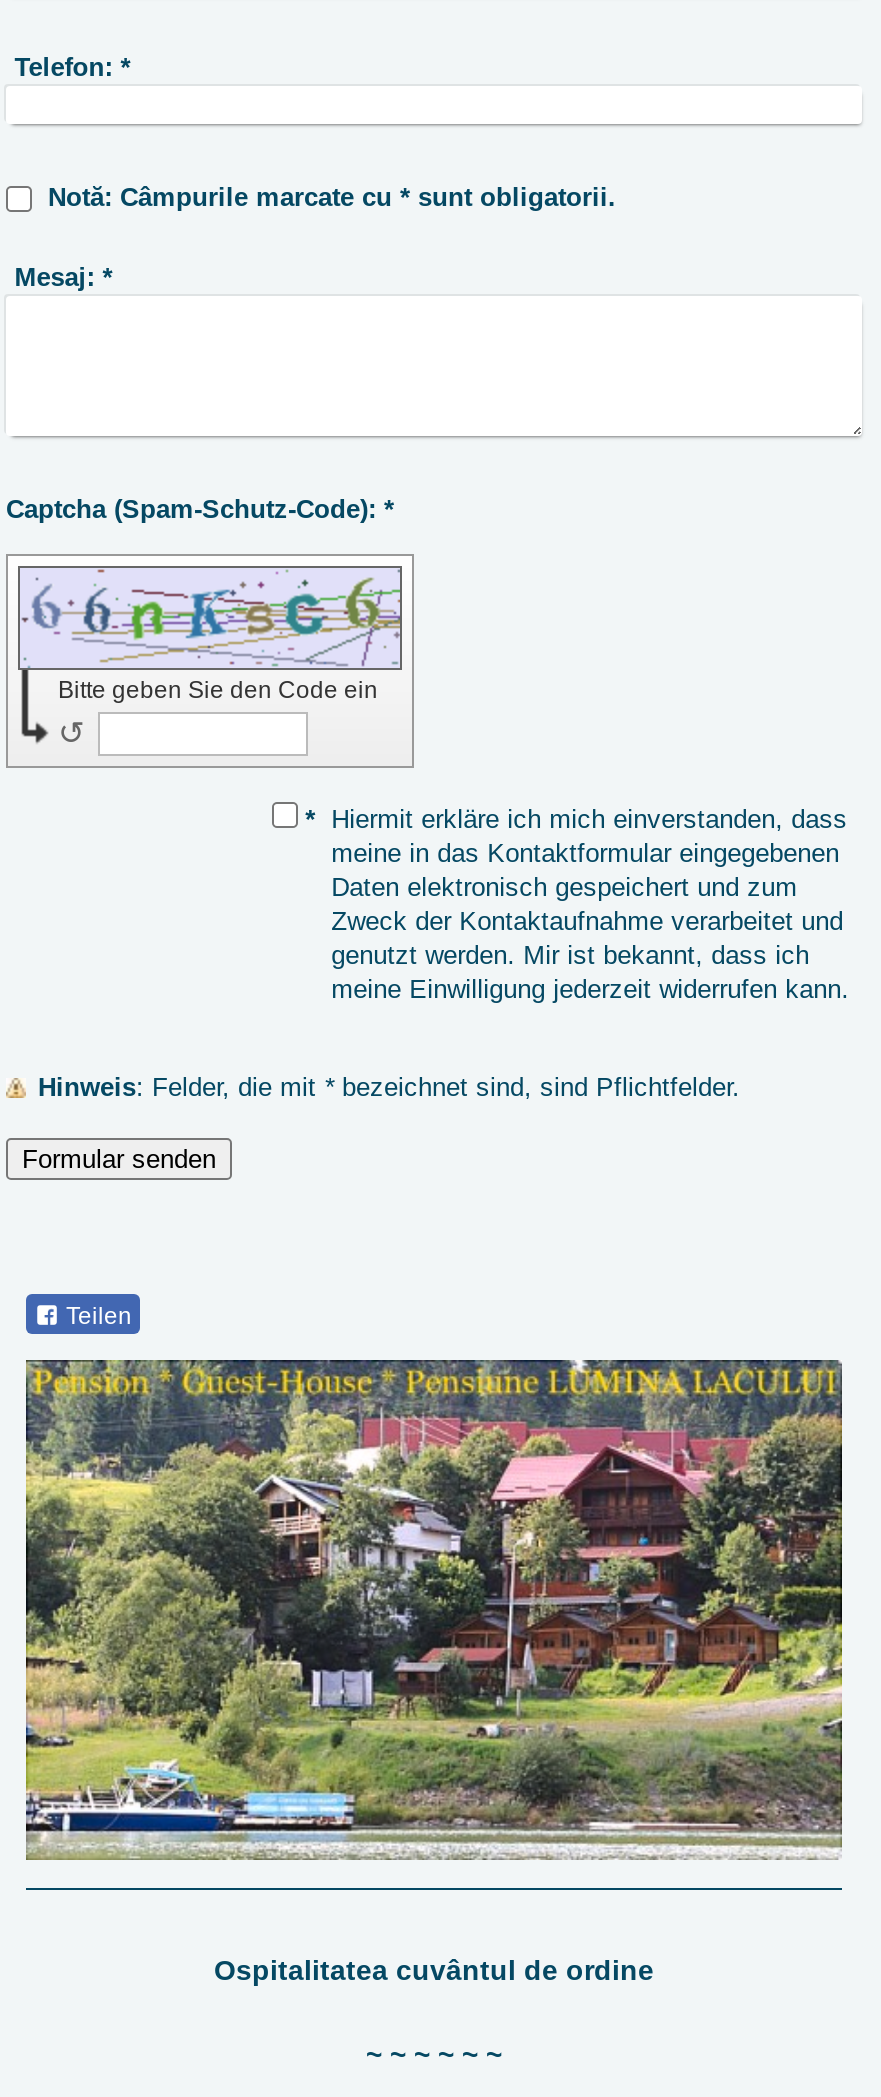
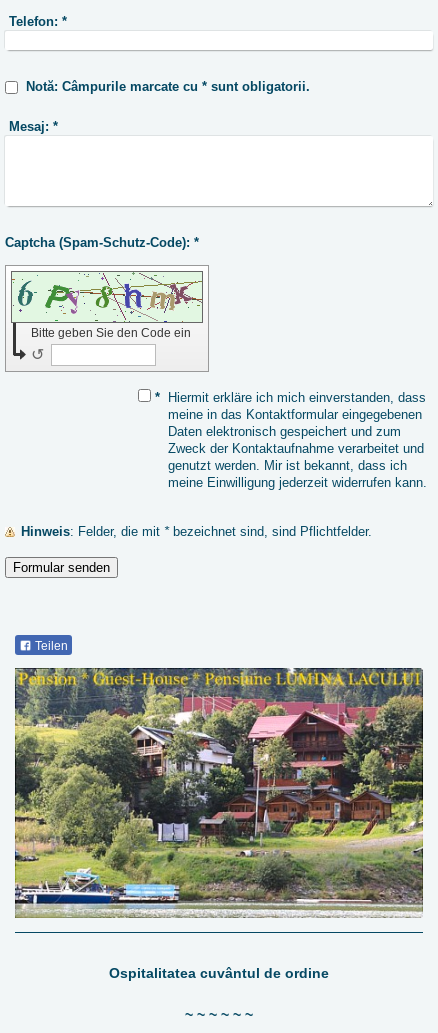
- [image]
+ [image]
